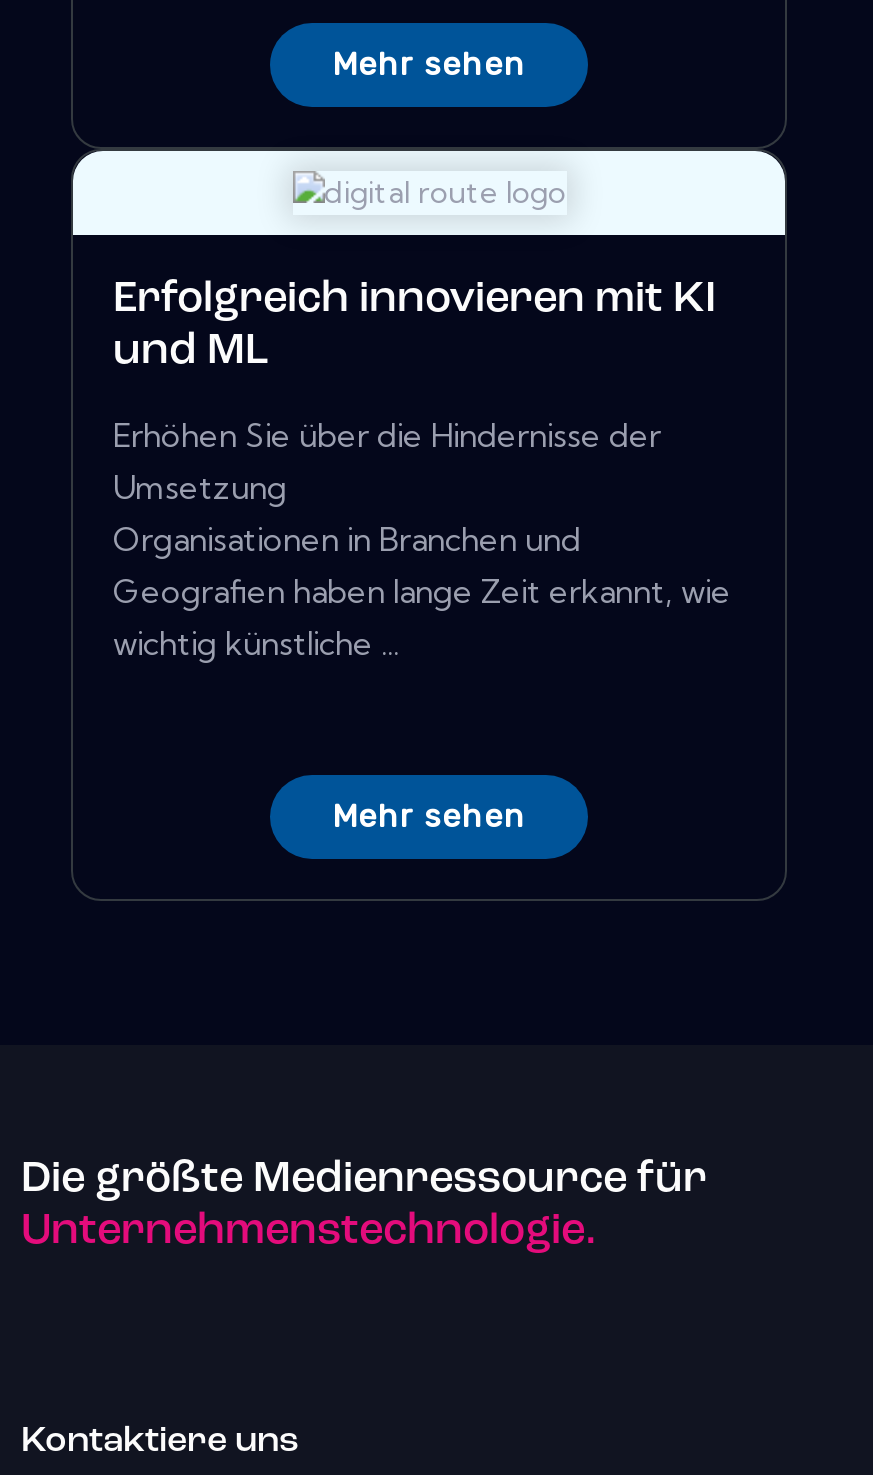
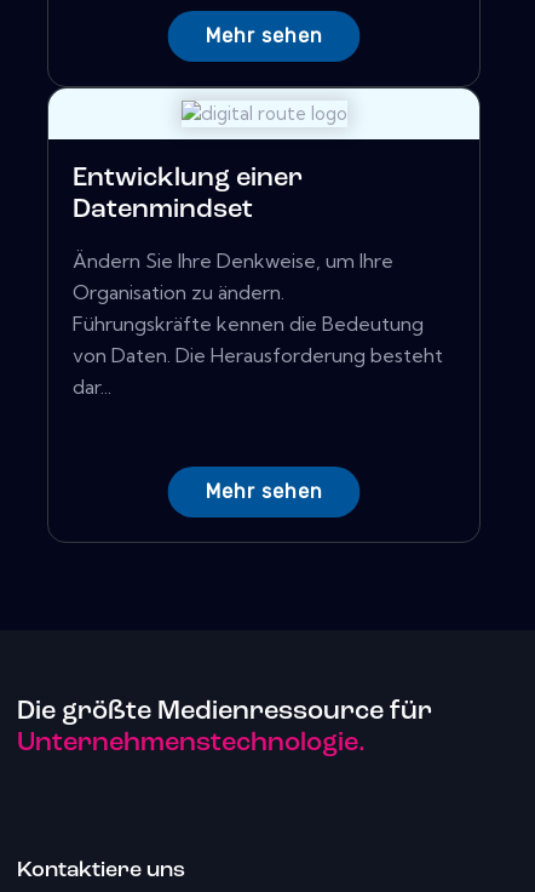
- Erfolgreich innovieren mit KI
- und ML
+ Entwicklung einer
+ Datenmindset

- Erhöhen Sie über die Hindernisse der
- Umsetzung
- Organisationen in Branchen und
- Geografien haben lange Zeit erkannt, wie
- wichtig künstliche ...
+ Ändern Sie Ihre Denkweise, um Ihre
+ Organisation zu ändern.
+ Führungskräfte kennen die Bedeutung
+ von Daten. Die Herausforderung besteht
+ dar...
